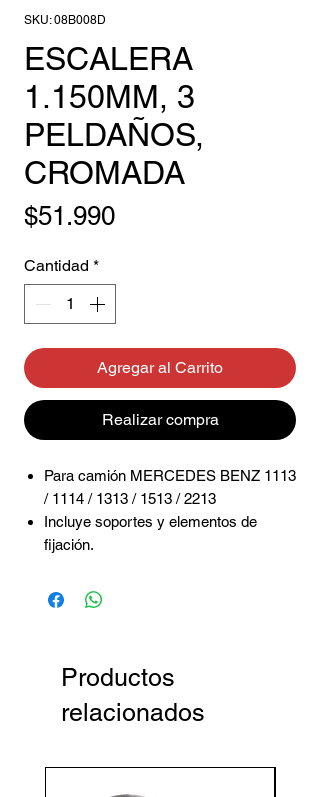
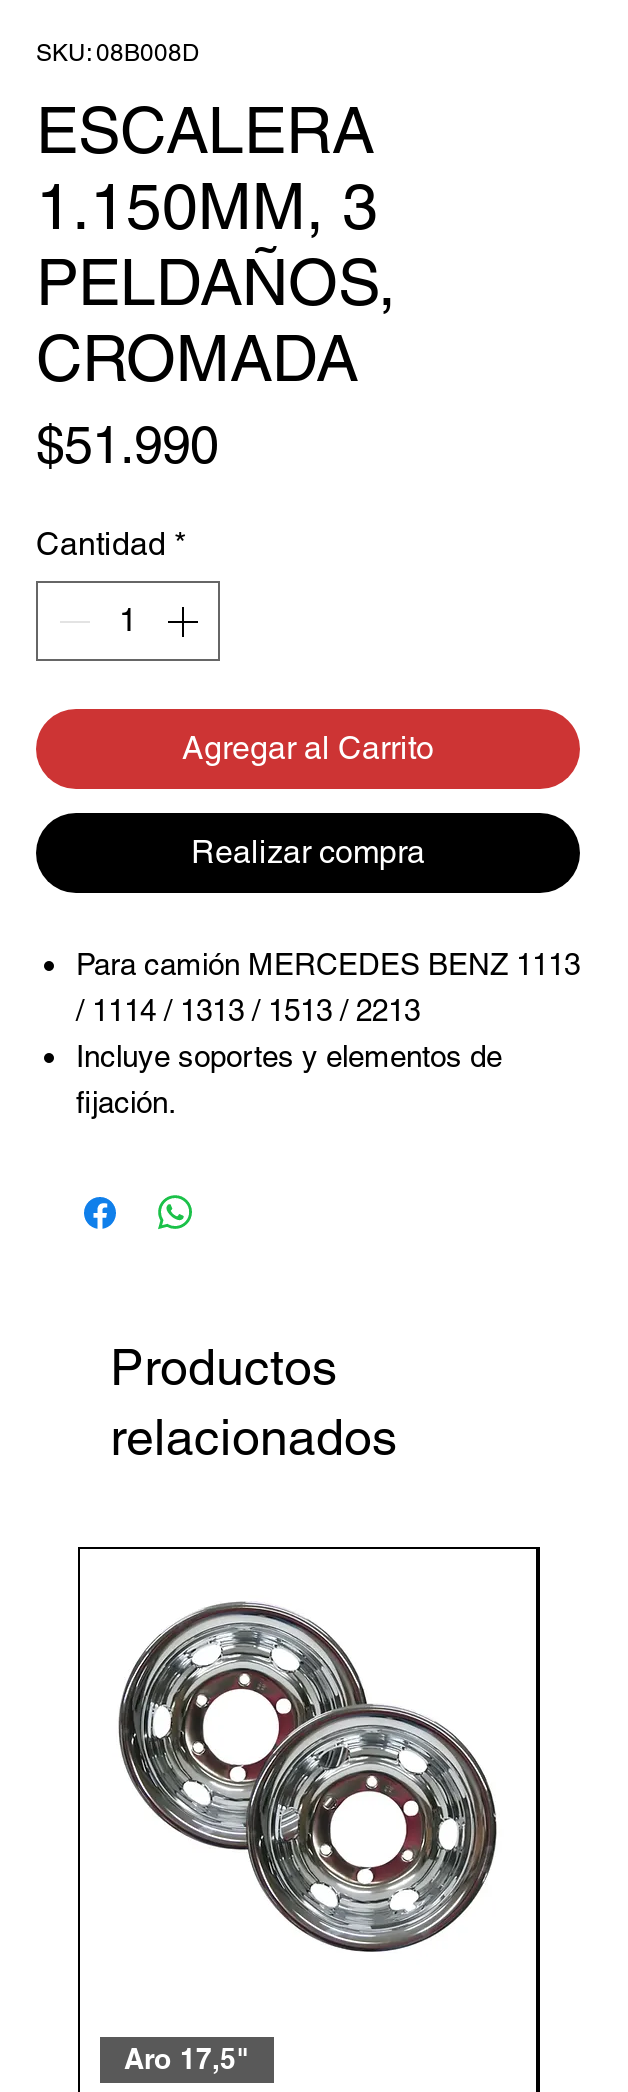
+ [image]

+ Aro 17,5"
